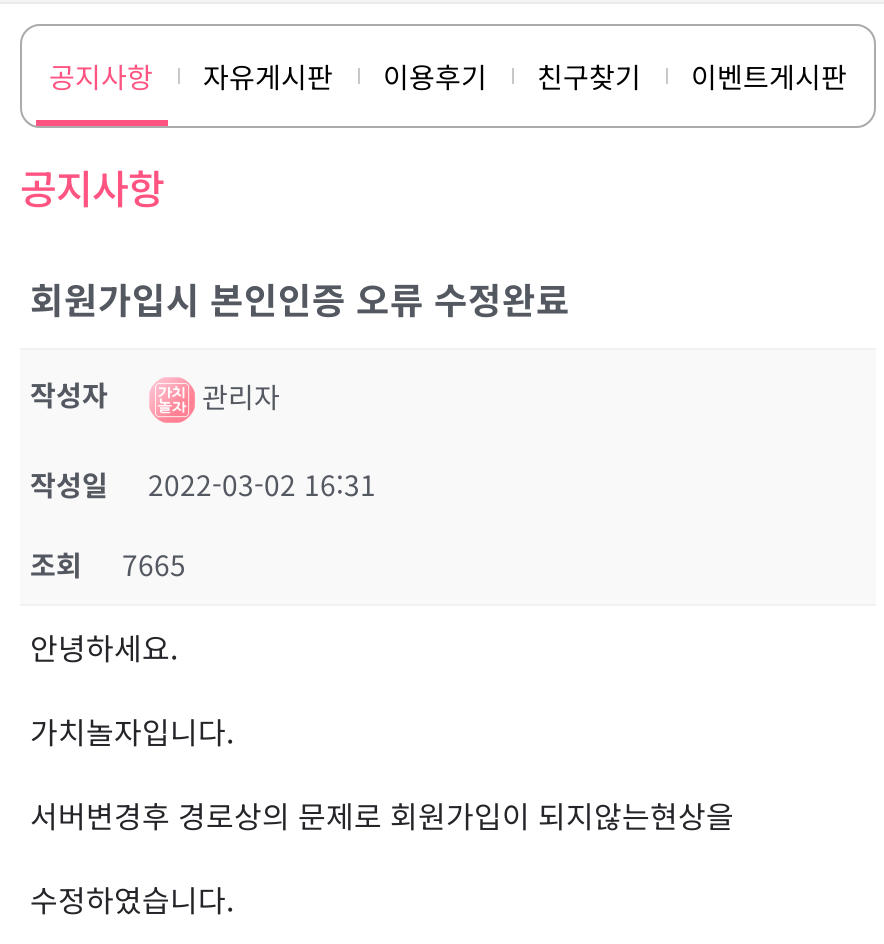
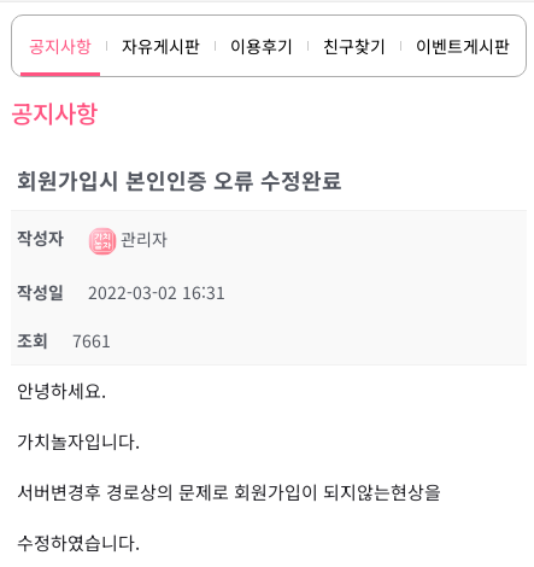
- 조회 7665
+ 조회 7661
